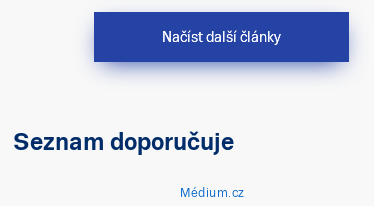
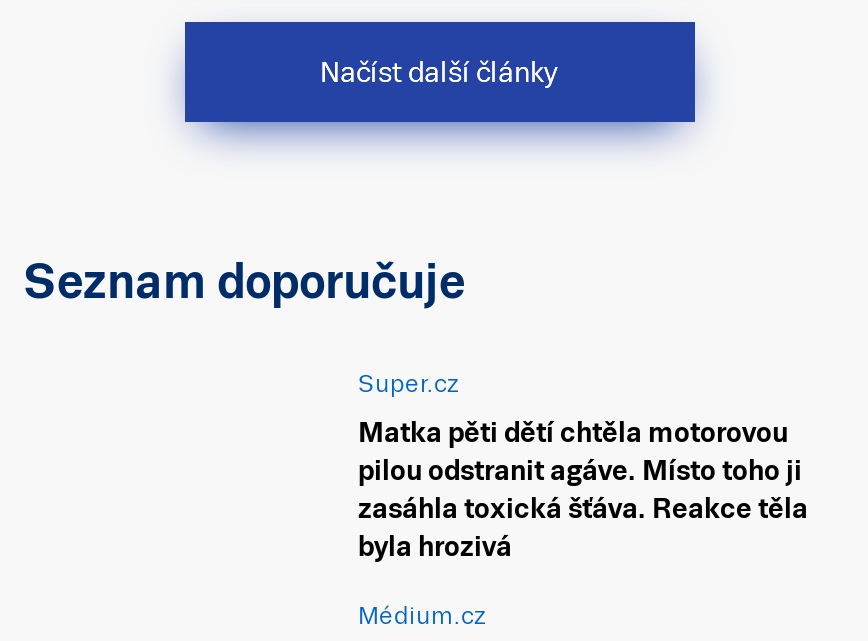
+ Super.cz
+ Matka pěti dětí chtěla motorovou
+ pilou odstranit agáve. Místo toho ji
+ zasáhla toxická šťáva. Reakce těla
+ byla hrozivá
